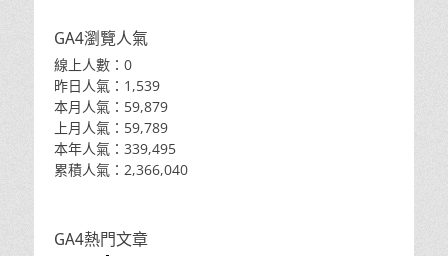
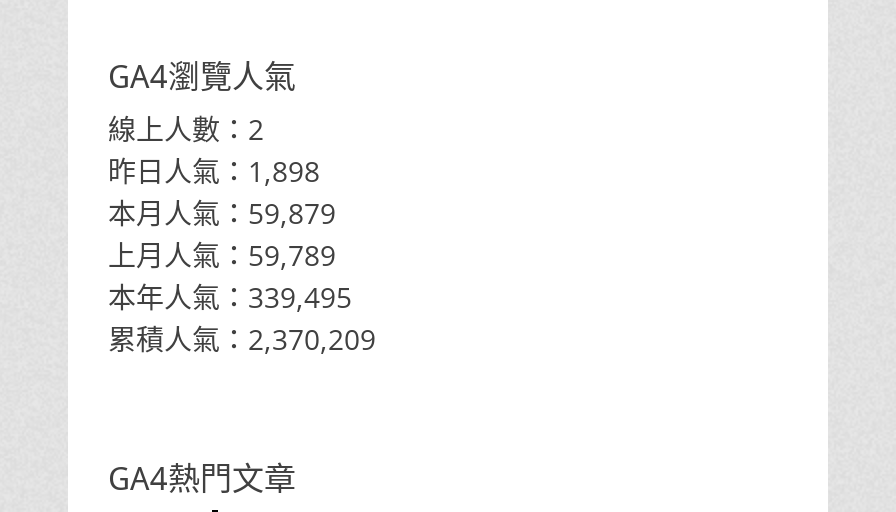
- 線上人數：0
+ 線上人數：2

- 昨日人氣：1,539
+ 昨日人氣：1,898

- 累積人氣：2,366,040
+ 累積人氣：2,370,209
